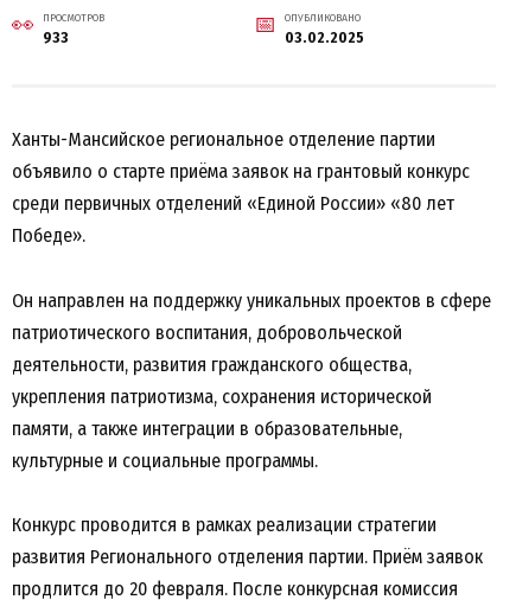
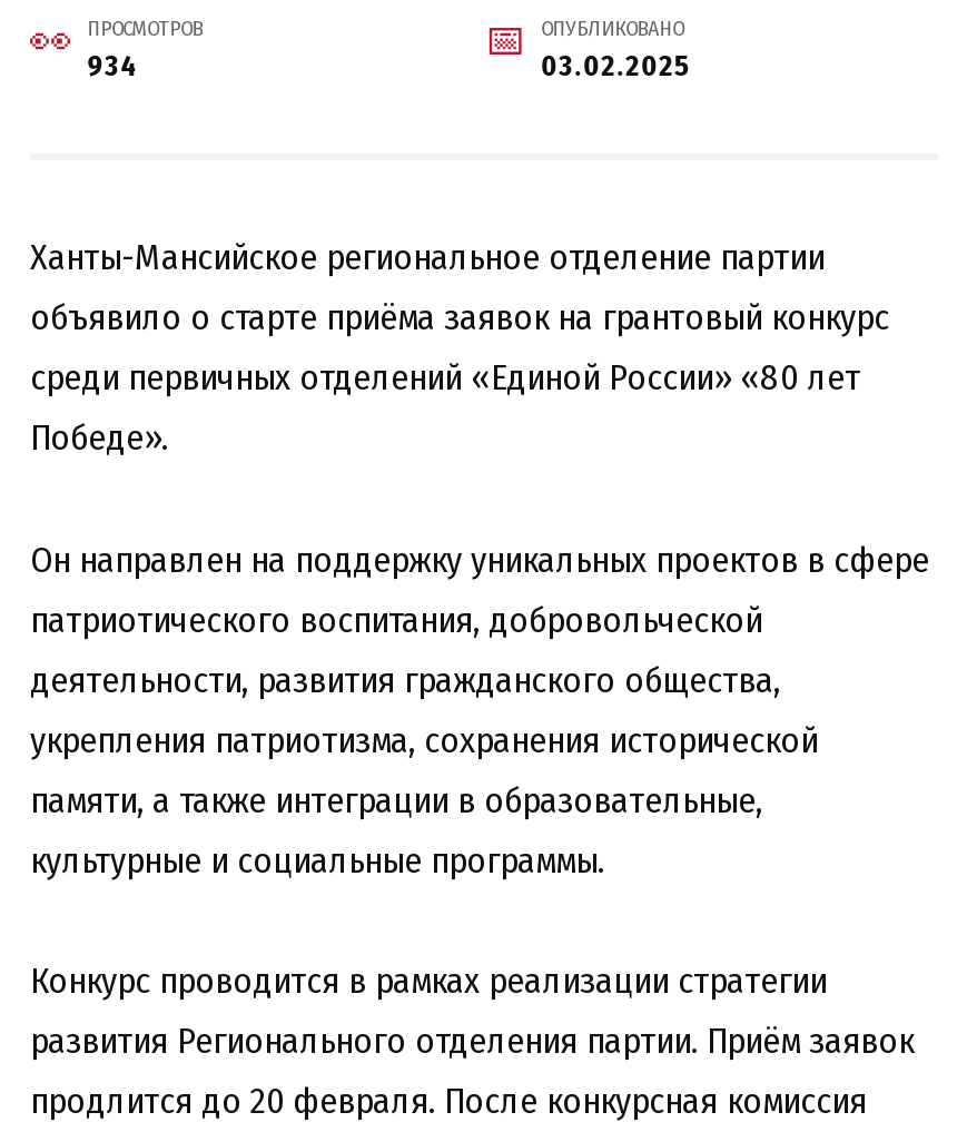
- 933
+ 934
